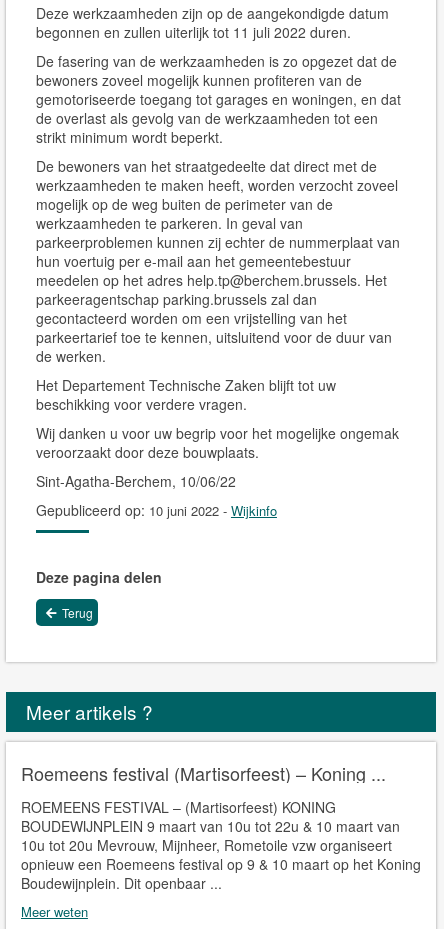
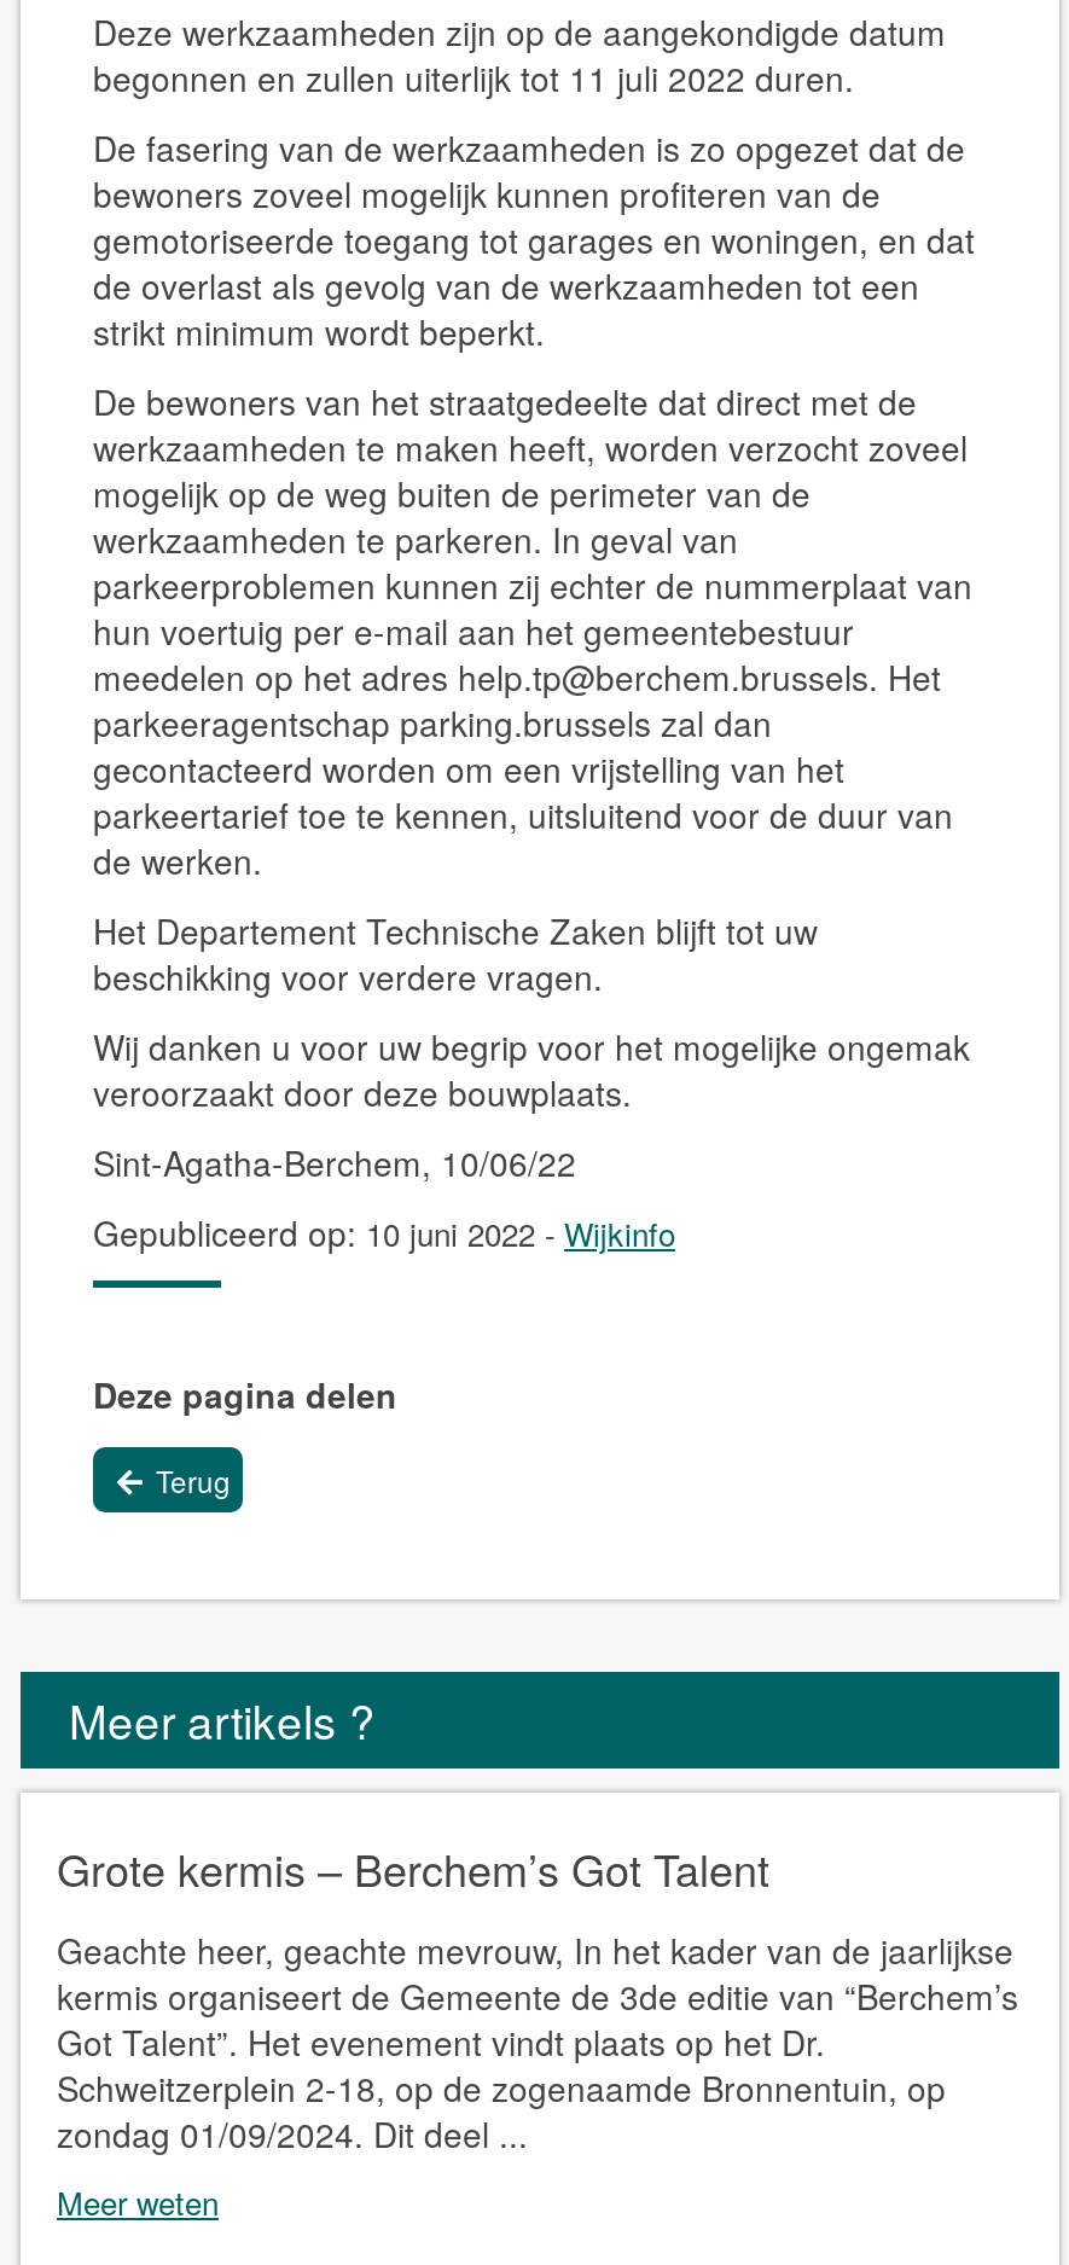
- Roemeens festival (Martisorfeest) – Koning ...
- ROEMEENS FESTIVAL – (Martisorfeest) KONING
- BOUDEWIJNPLEIN 9 maart van 10u tot 22u & 10 maart van
- 10u tot 20u Mevrouw, Mijnheer, Rometoile vzw organiseert
- opnieuw een Roemeens festival op 9 & 10 maart op het Koning
- Boudewijnplein. Dit openbaar ...
+ Grote kermis – Berchem’s Got Talent
+ Geachte heer, geachte mevrouw, In het kader van de jaarlijkse
+ kermis organiseert de Gemeente de 3de editie van “Berchem’s
+ Got Talent”. Het evenement vindt plaats op het Dr.
+ Schweitzerplein 2-18, op de zogenaamde Bronnentuin, op
+ zondag 01/09/2024. Dit deel ...
